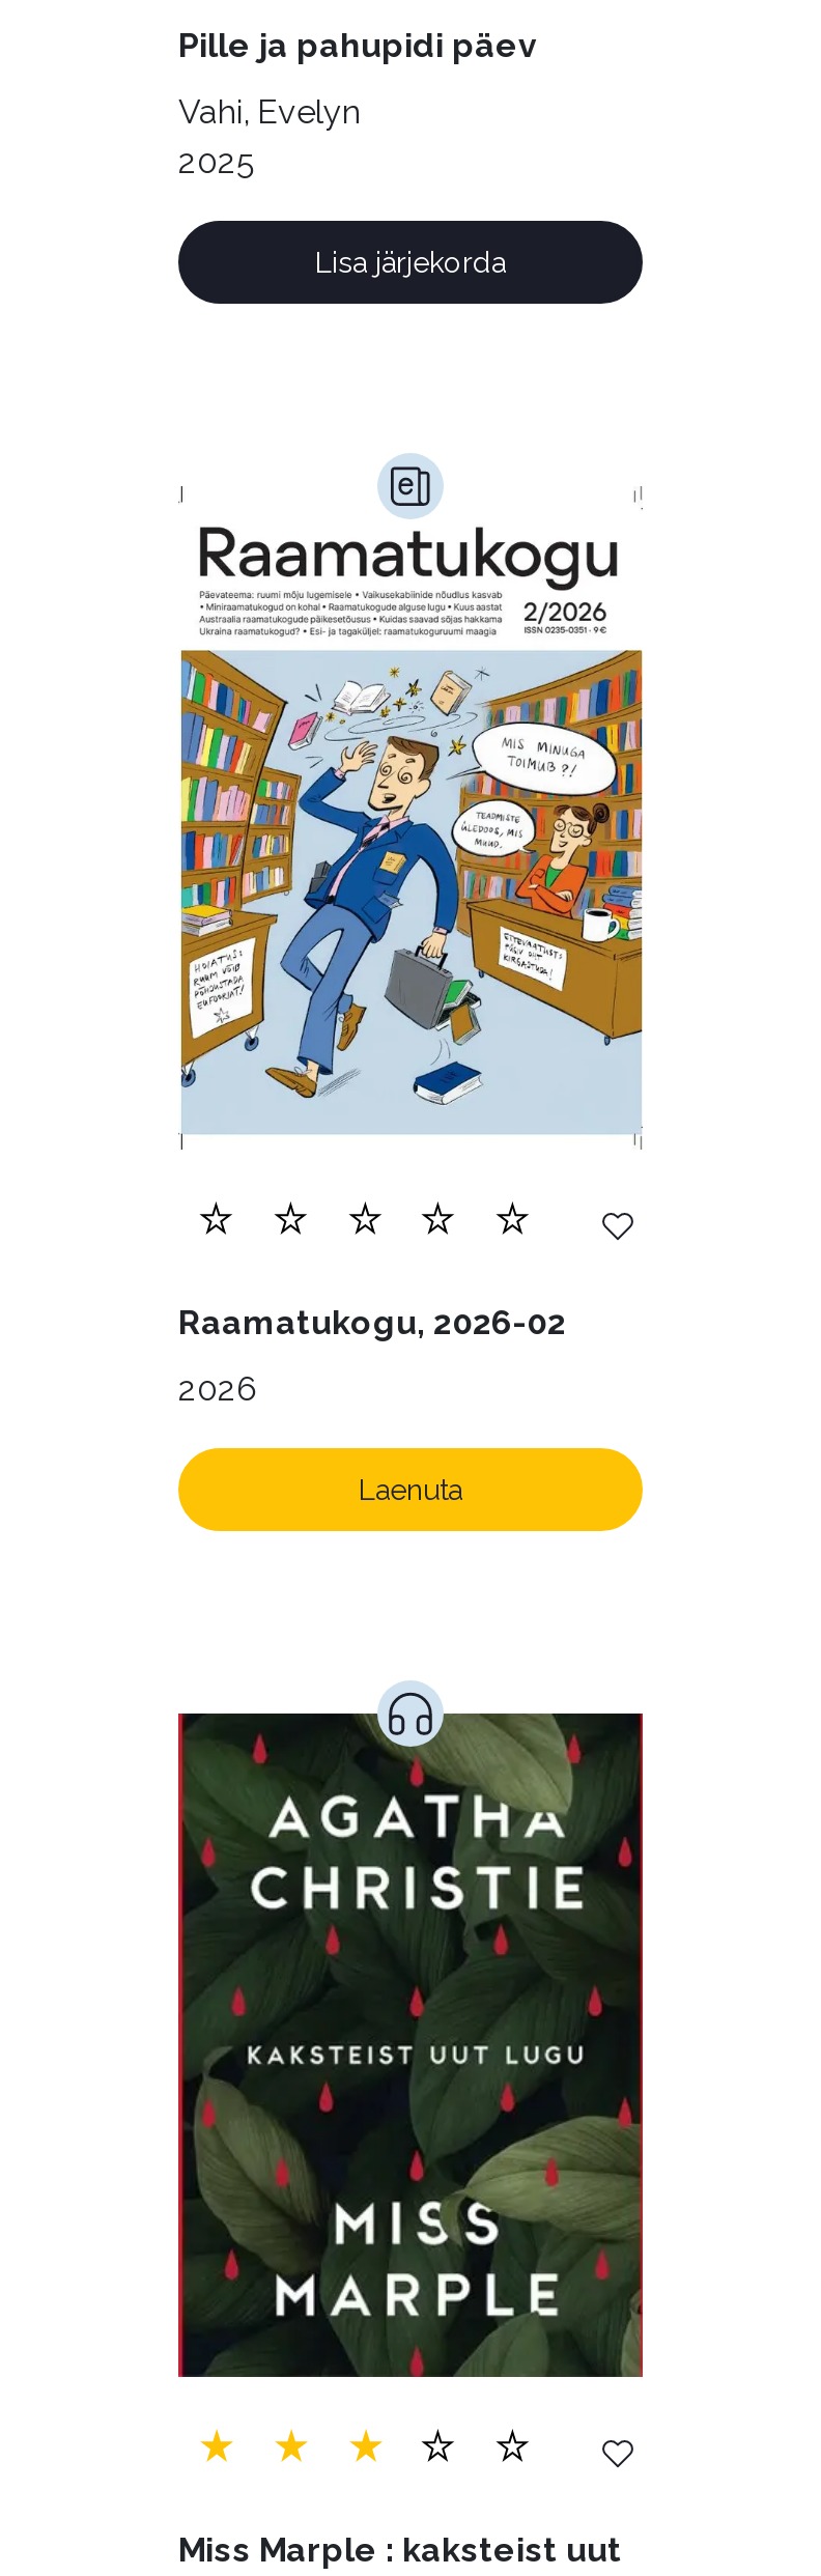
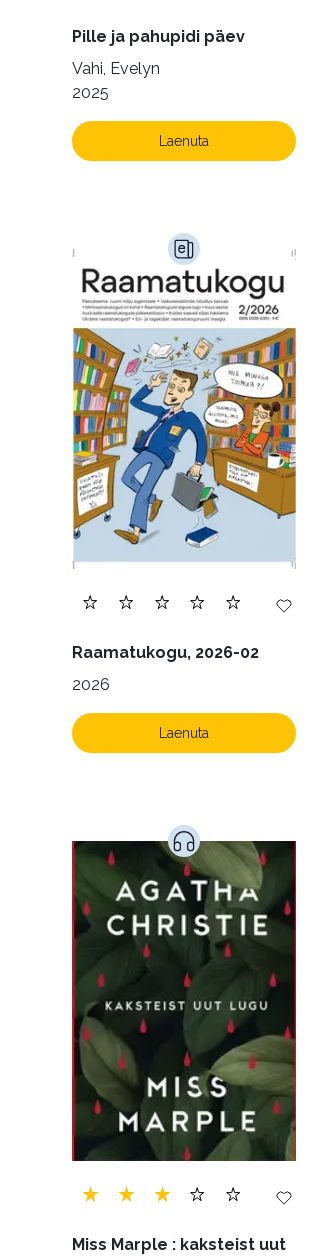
- Lisa järjekorda
+ Laenuta
